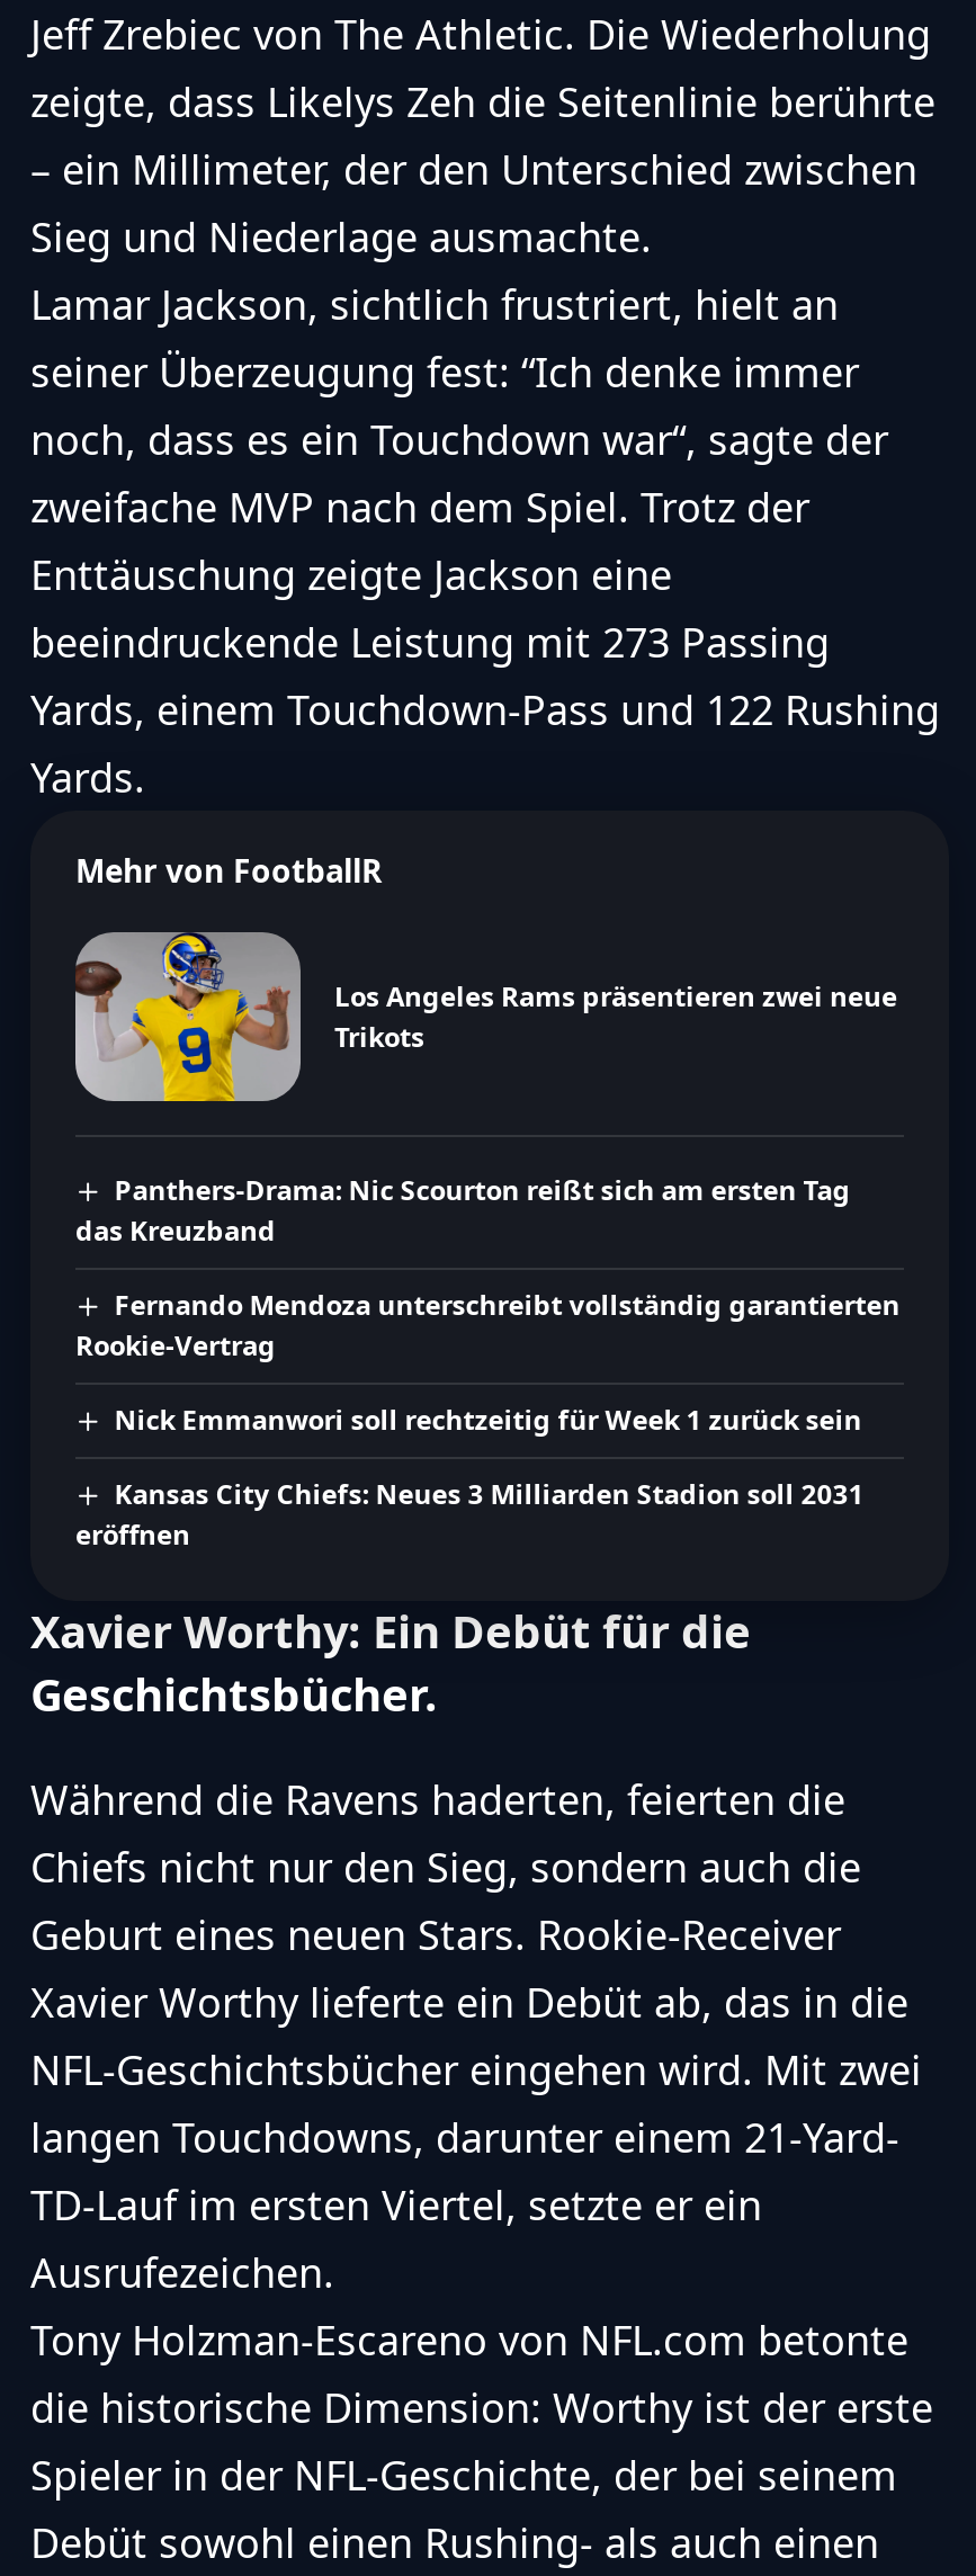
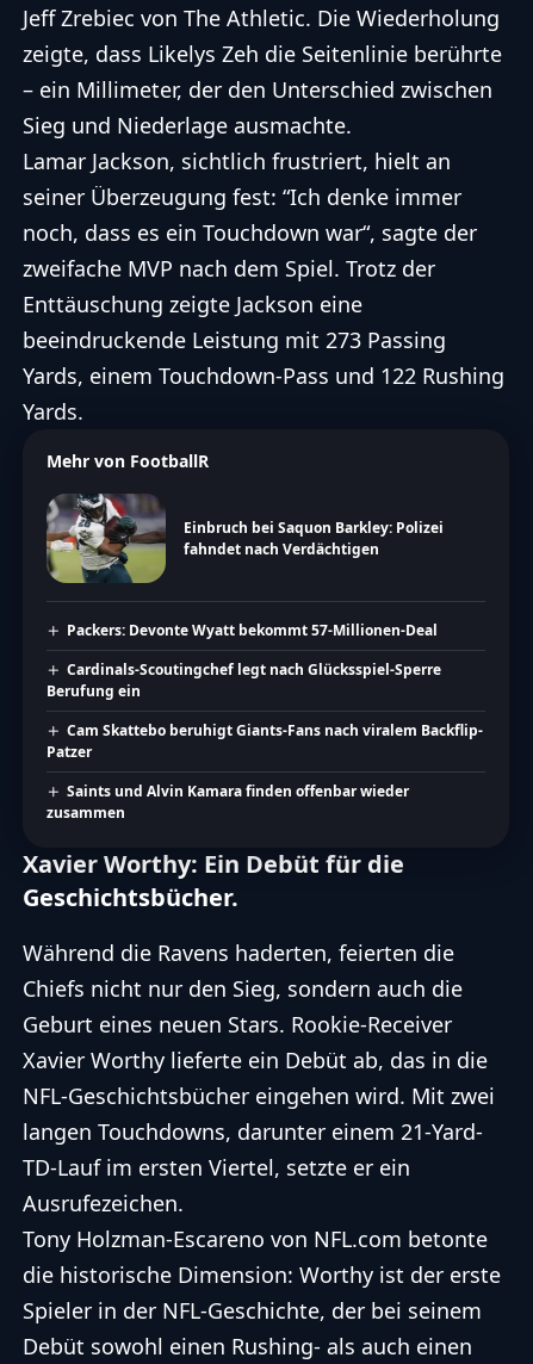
- [image]
- Los Angeles Rams präsentieren zwei neue
- Trikots
+ [image]
+ Einbruch bei Saquon Barkley: Polizei
+ fahndet nach Verdächtigen

- Panthers-Drama: Nic Scourton reißt sich am ersten Tag
- das Kreuzband
+ Packers: Devonte Wyatt bekommt 57-Millionen-Deal

- Fernando Mendoza unterschreibt vollständig garantierten
- Rookie-Vertrag
+ Cardinals-Scoutingchef legt nach Glücksspiel-Sperre
+ Berufung ein

- Nick Emmanwori soll rechtzeitig für Week 1 zurück sein
+ Cam Skattebo beruhigt Giants-Fans nach viralem Backflip-
+ Patzer

- Kansas City Chiefs: Neues 3 Milliarden Stadion soll 2031
- eröffnen
+ Saints und Alvin Kamara finden offenbar wieder
+ zusammen
